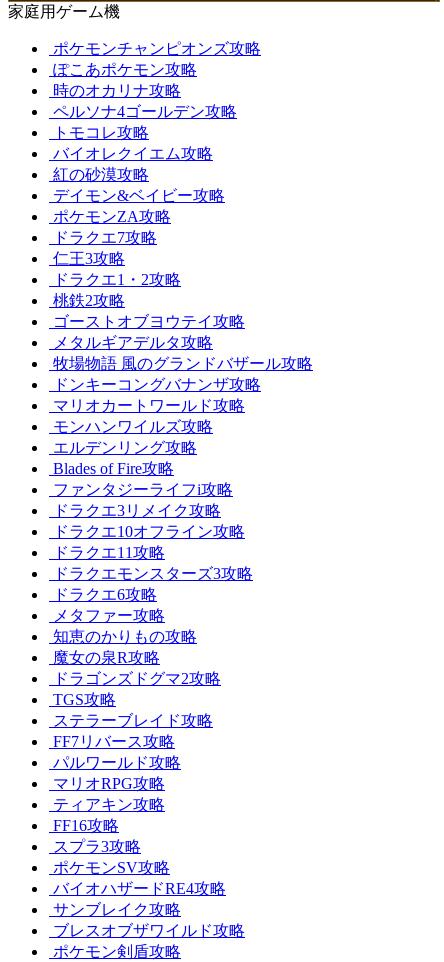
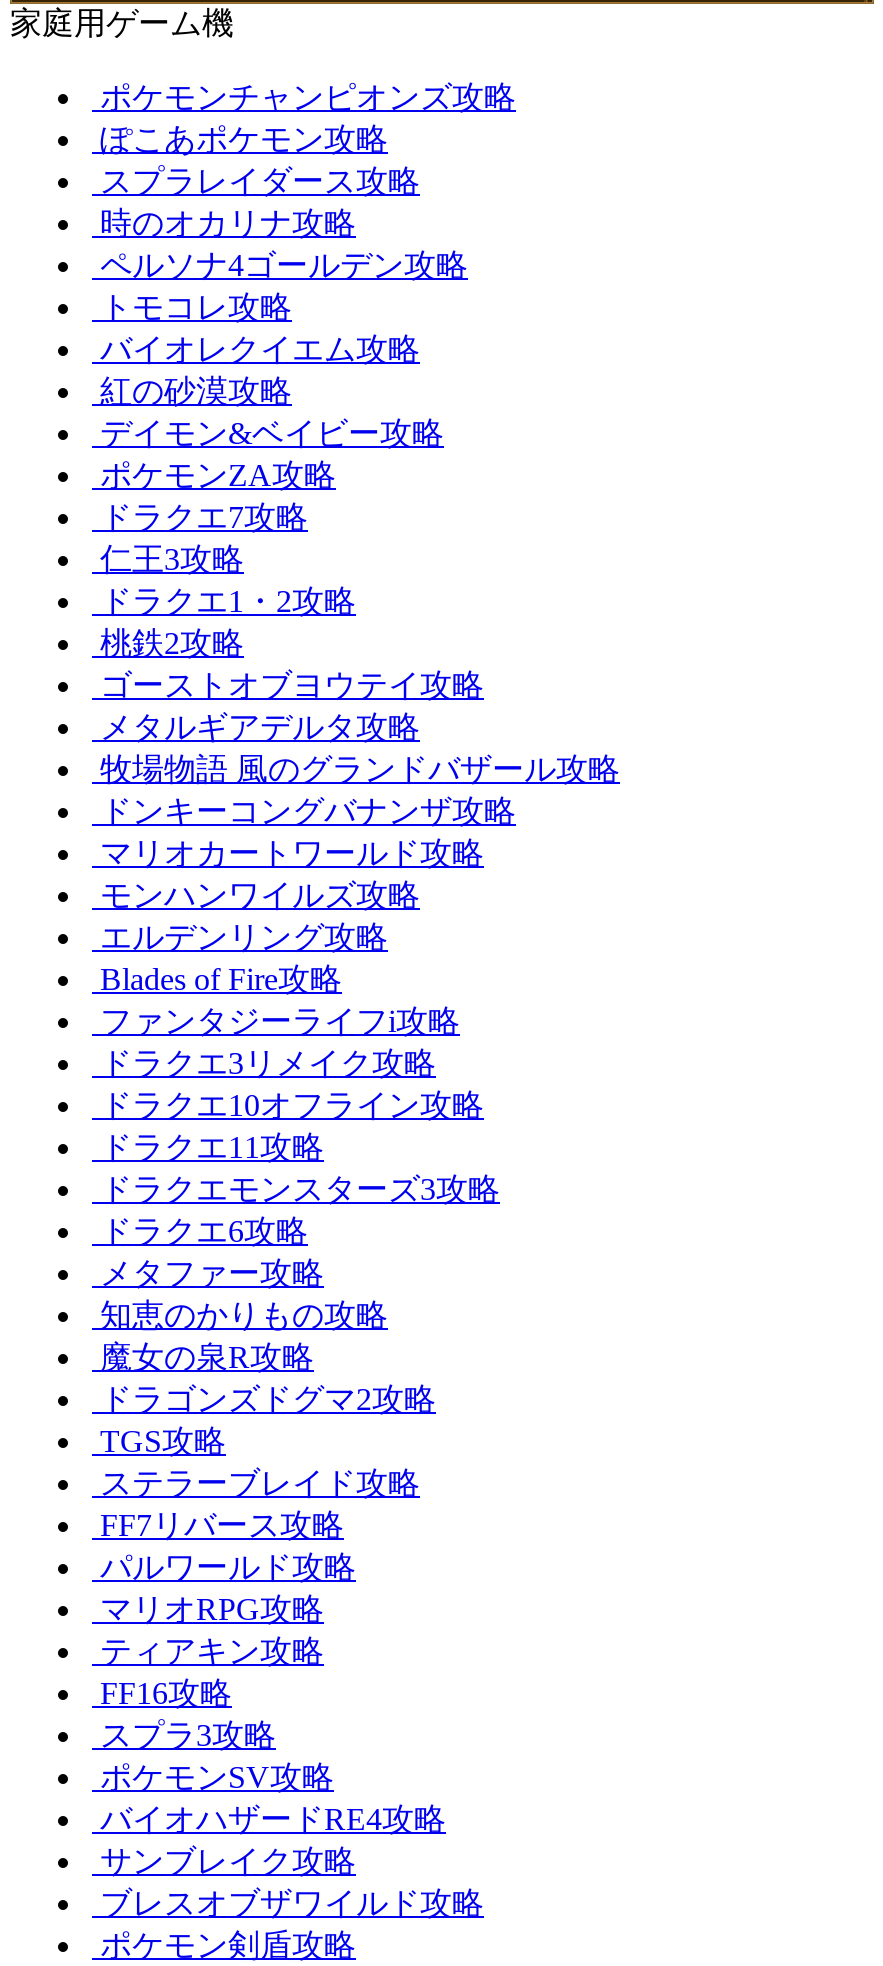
+ スプラレイダース攻略
